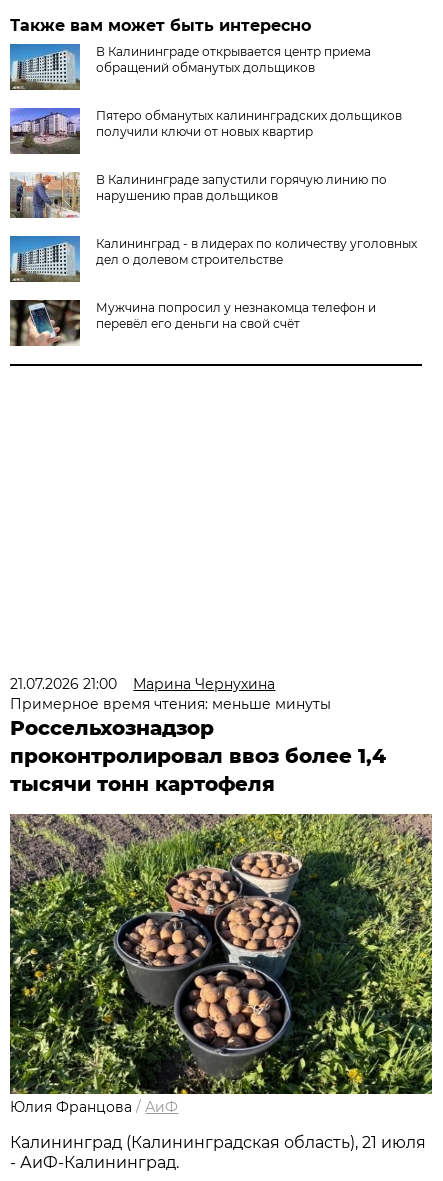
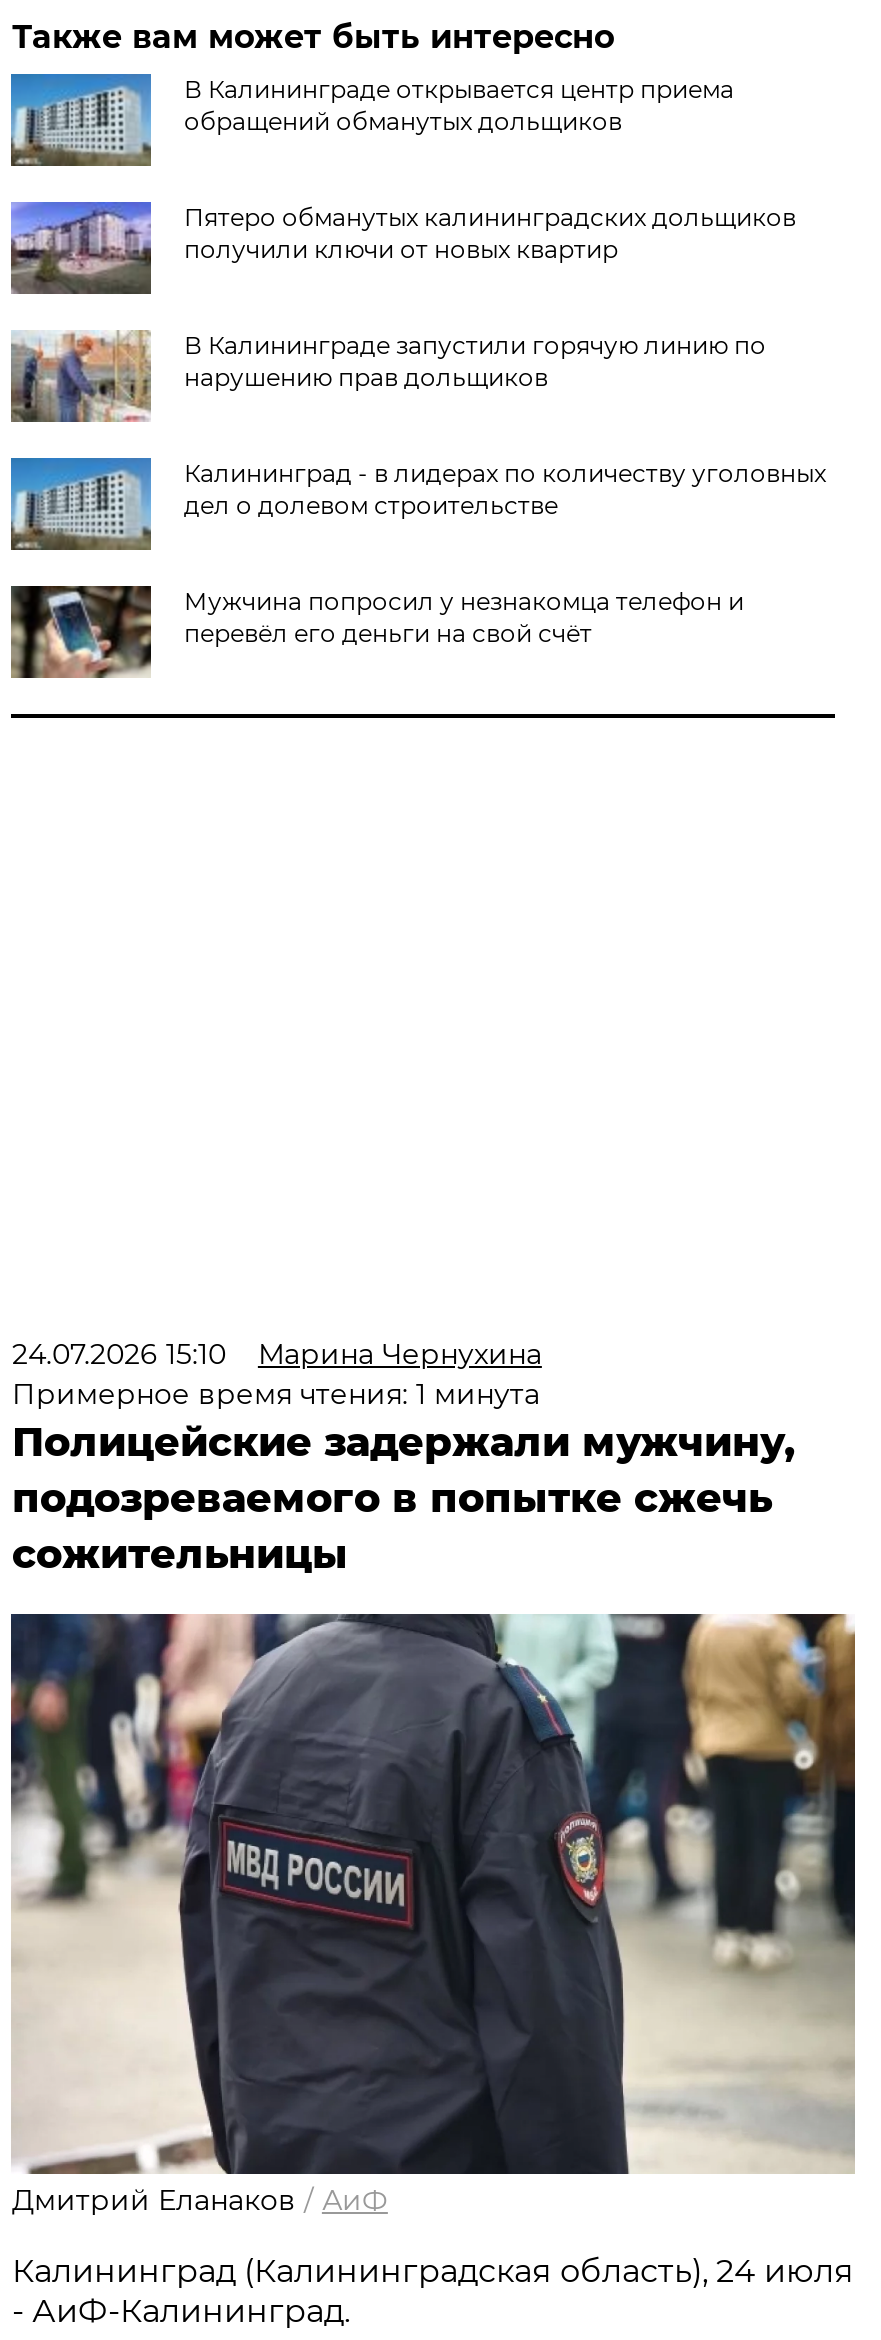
- 21.07.2026 21:00 Марина Чернухина
+ 24.07.2026 15:10 Марина Чернухина

- Примерное время чтения: меньше минуты
- Россельхознадзор
- проконтролировал ввоз более 1,4
- тысячи тонн картофеля
+ Примерное время чтения: 1 минута
+ Полицейские задержали мужчину,
+ подозреваемого в попытке сжечь
+ сожительницы

- [image]
- Юлия Францова / АиФ
+ [image]
+ Дмитрий Еланаков / АиФ

- Калининград (Калининградская область), 21 июля
+ Калининград (Калининградская область), 24 июля
